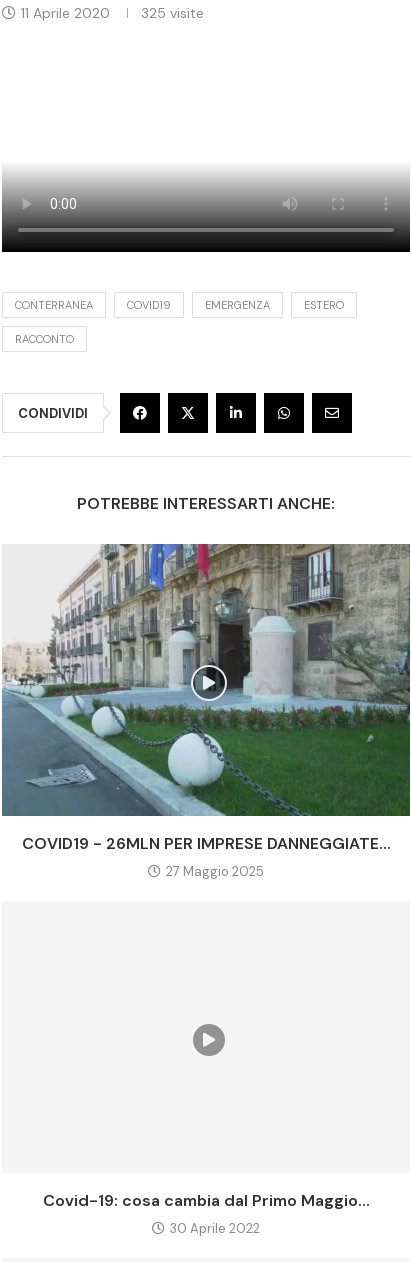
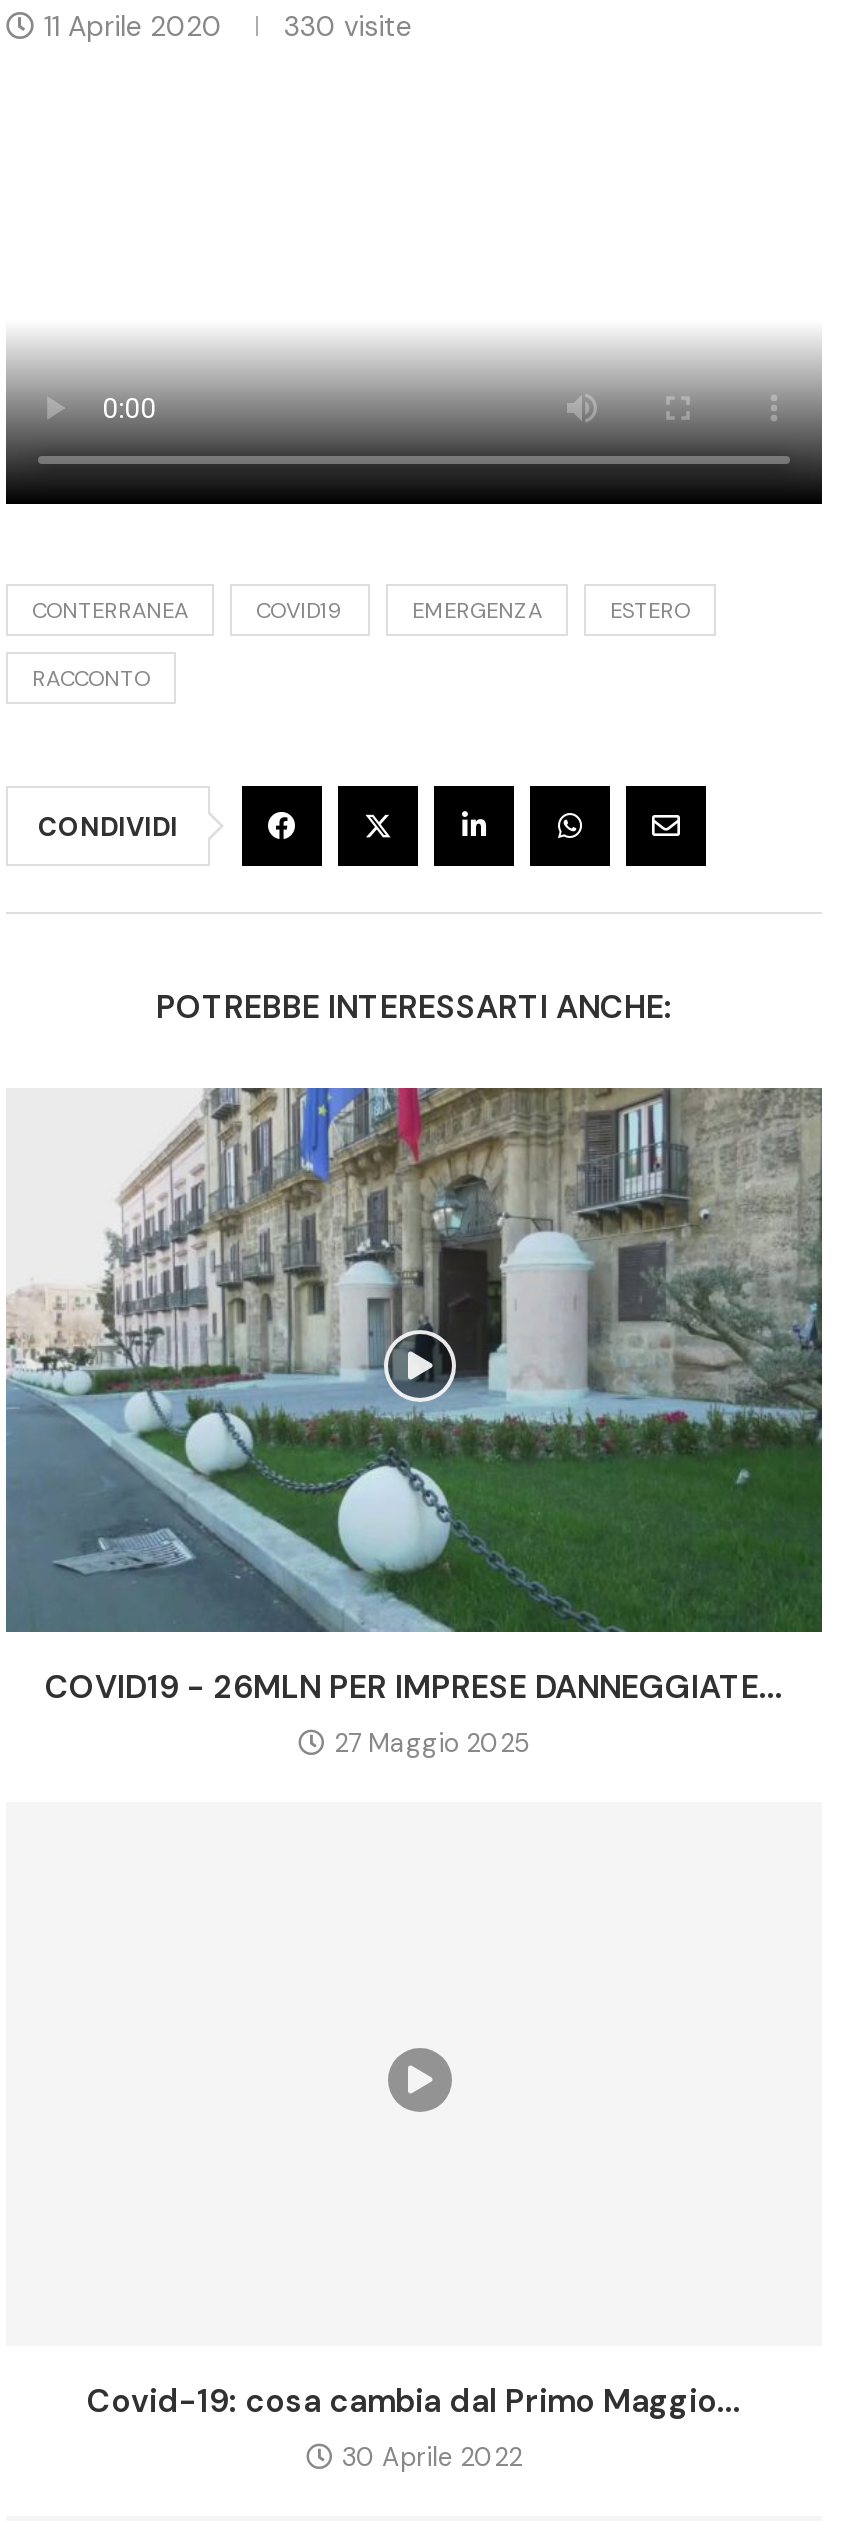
- 11 Aprile 2020 325 visite
+ 11 Aprile 2020 330 visite
